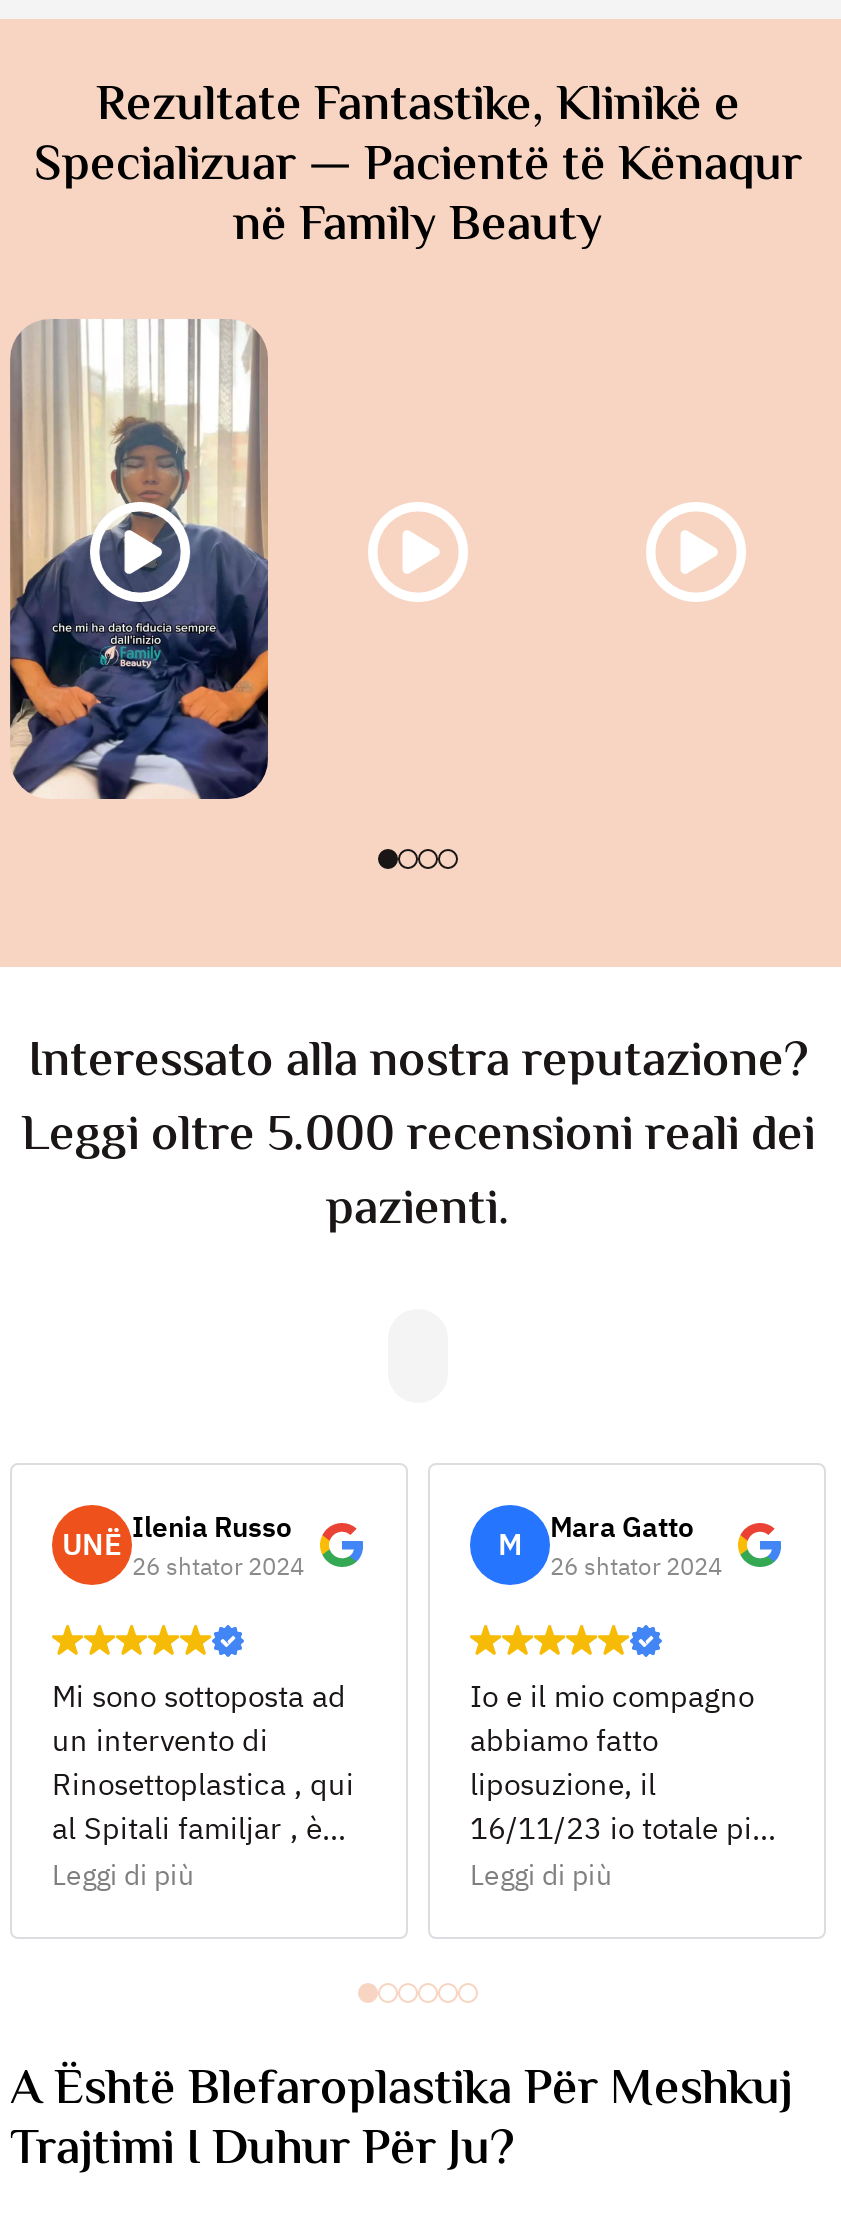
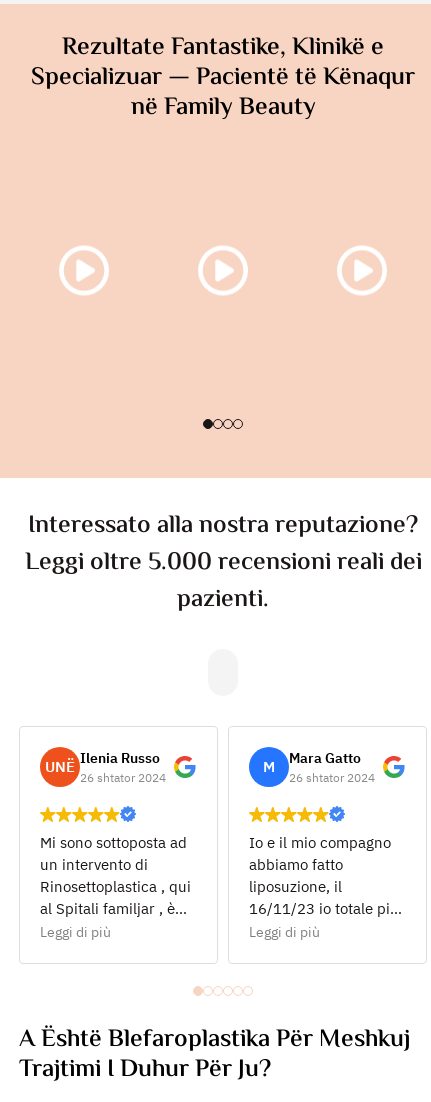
- [image]
